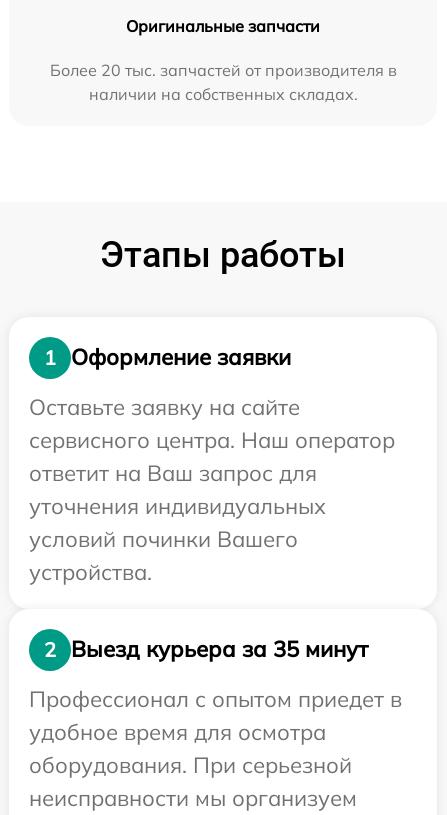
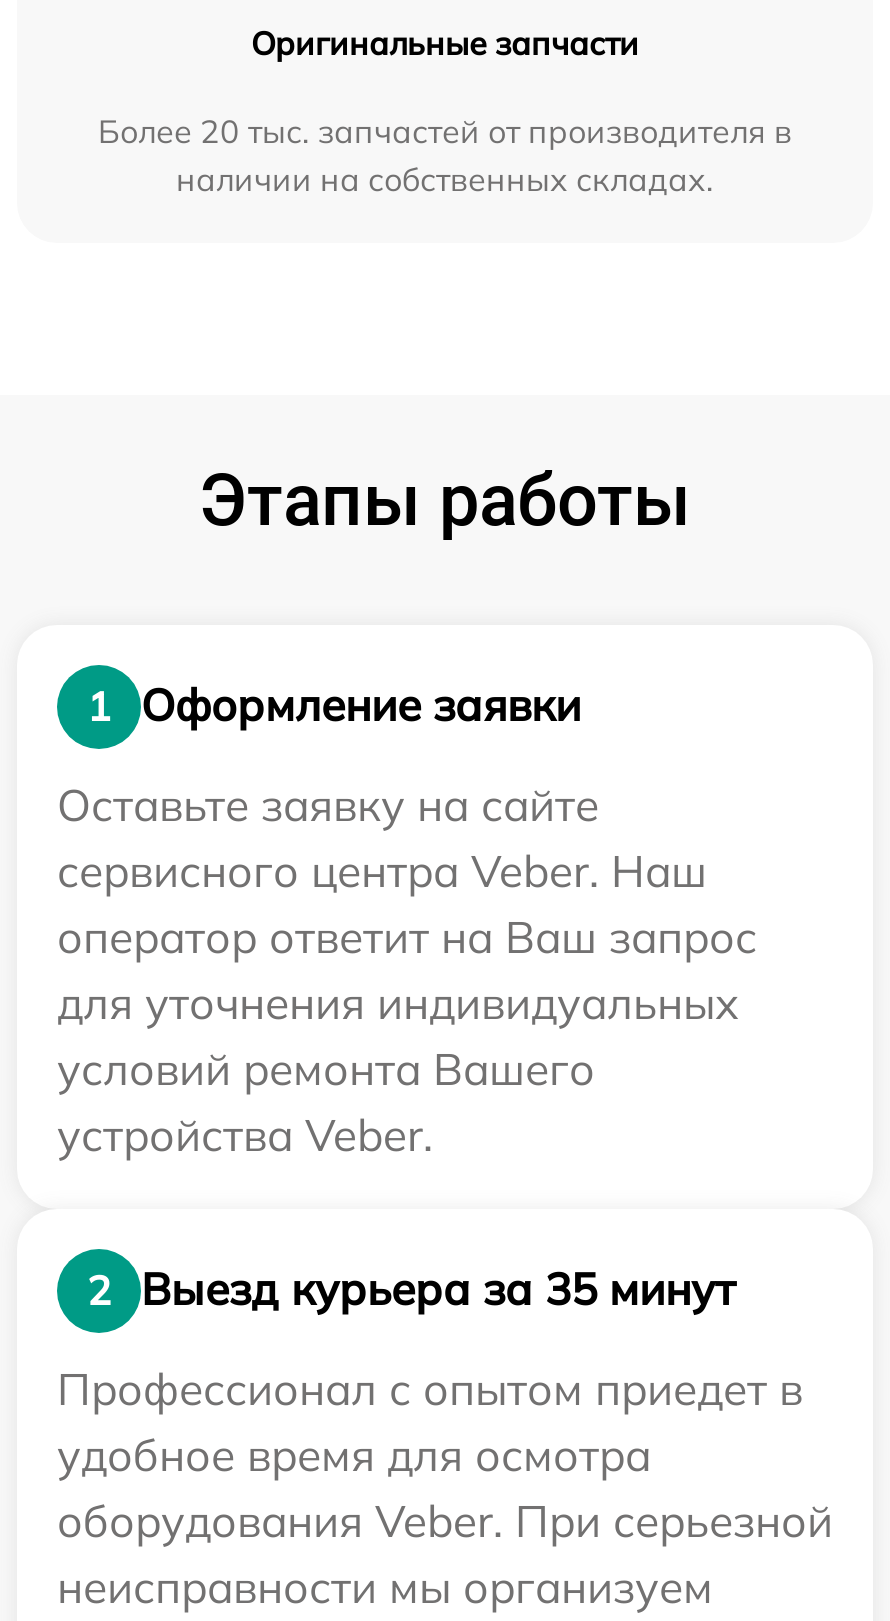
- сервисного центра. Наш оператор
- ответит на Ваш запрос для
- уточнения индивидуальных
- условий починки Вашего
- устройства.
+ сервисного центра Veber. Наш
+ оператор ответит на Ваш запрос
+ для уточнения индивидуальных
+ условий ремонта Вашего
+ устройства Veber.

- оборудования. При серьезной
+ оборудования Veber. При серьезной
